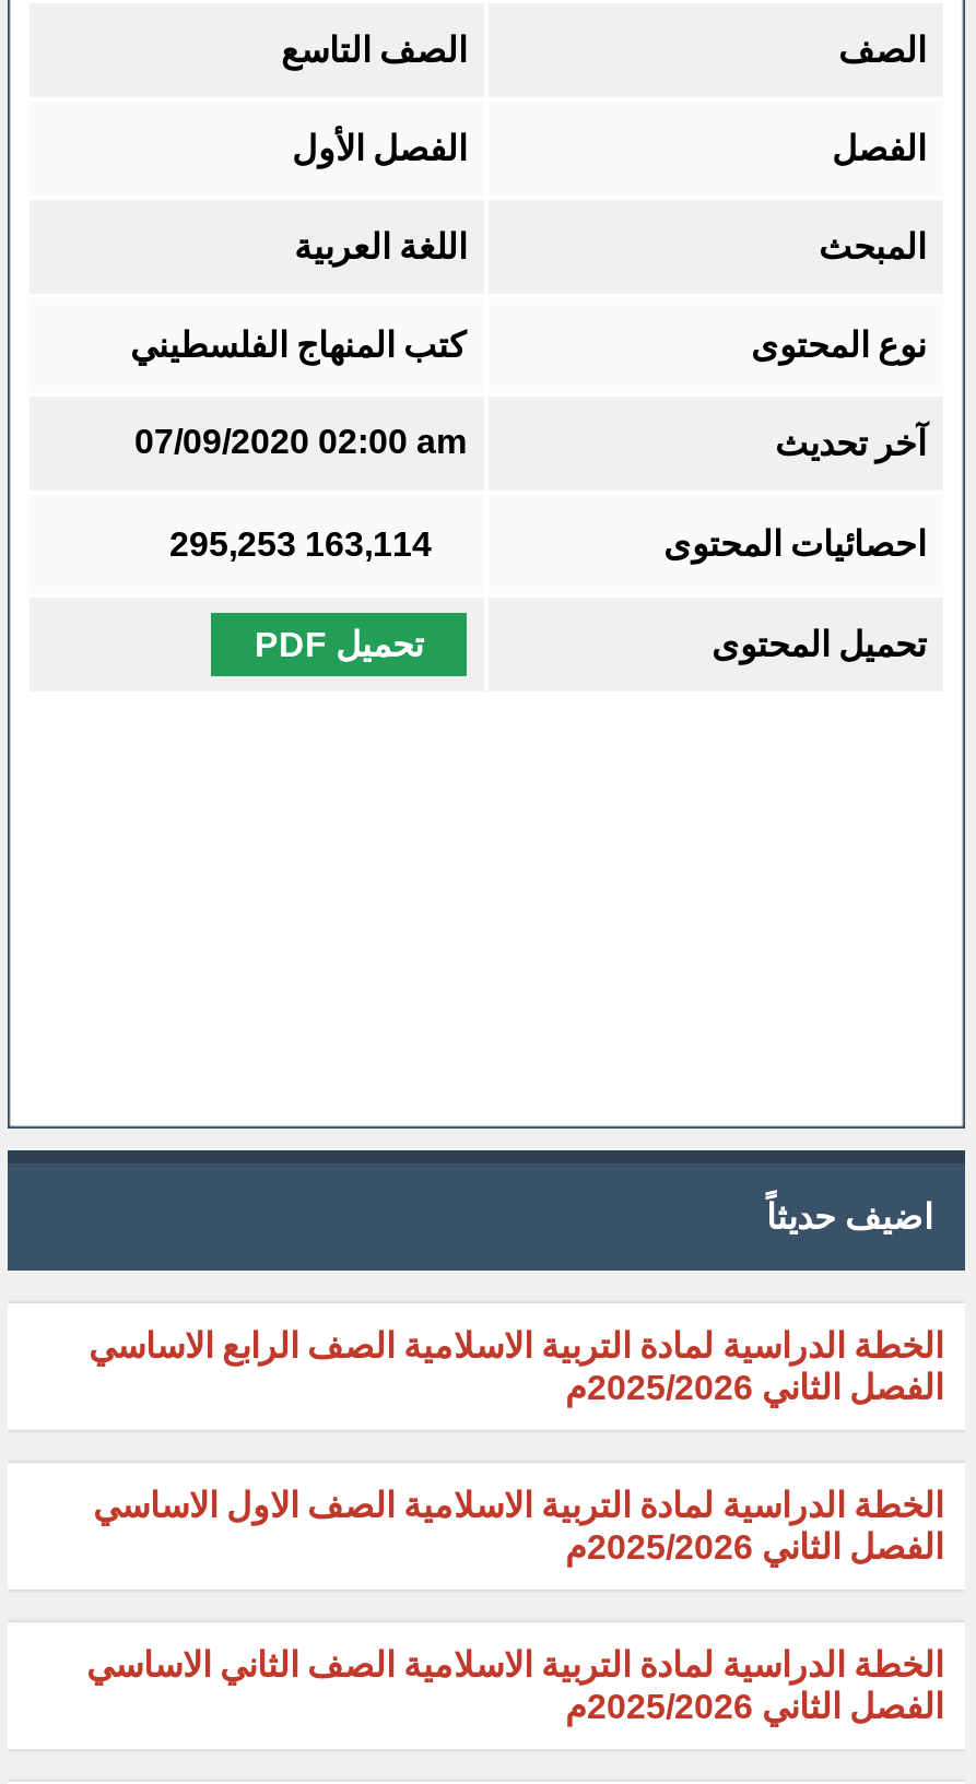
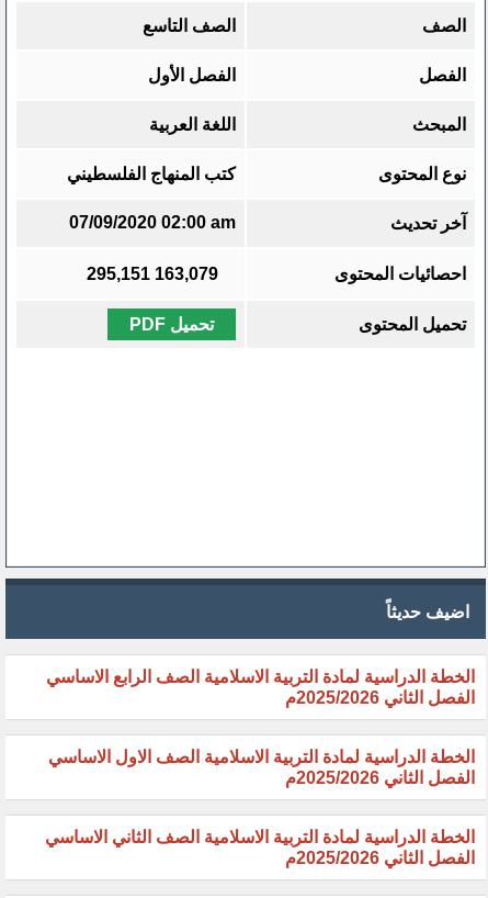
- 295,253
+ 295,151

- 163,114
+ 163,079
